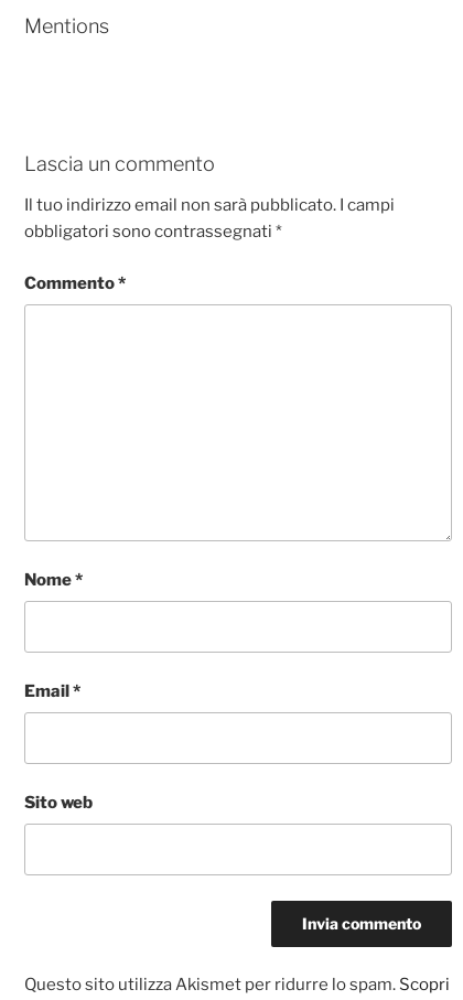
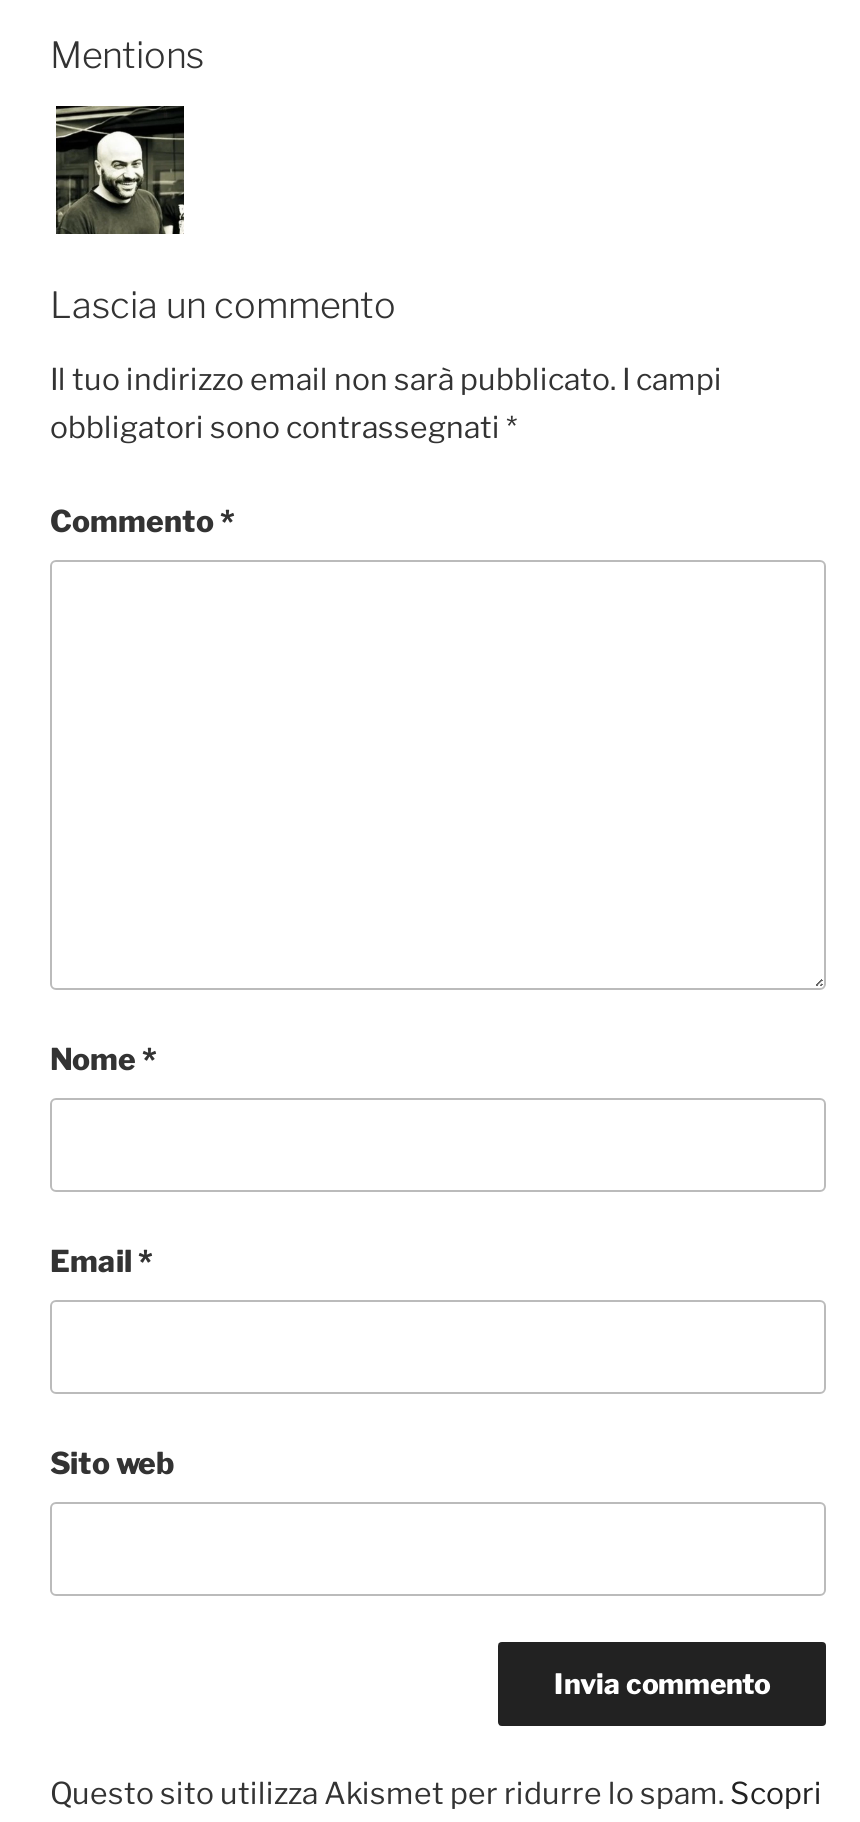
+ [image]
